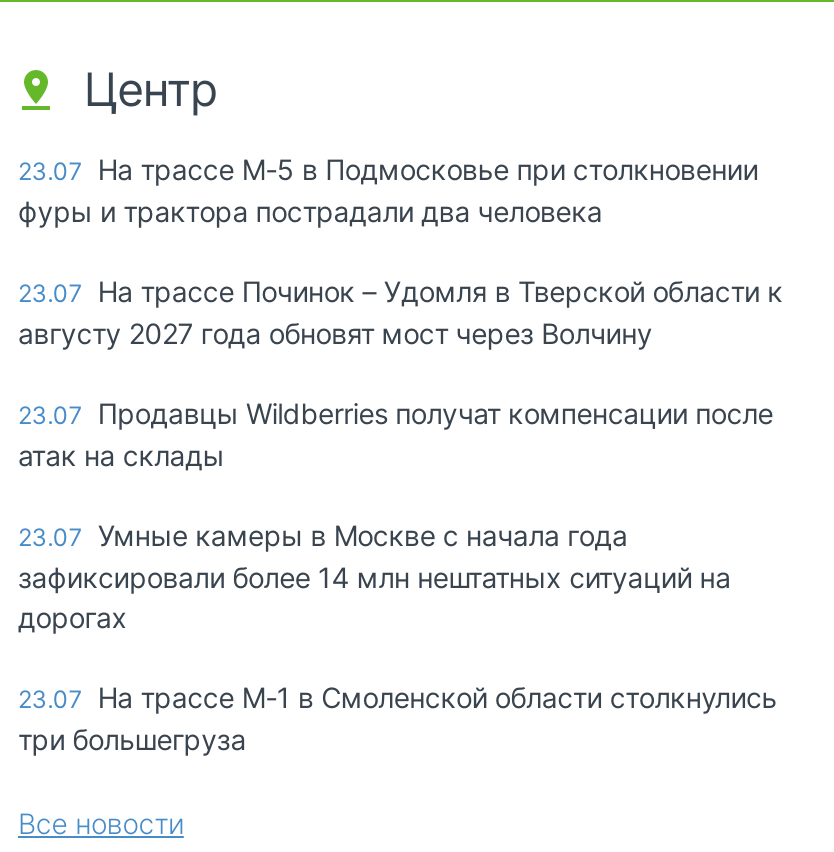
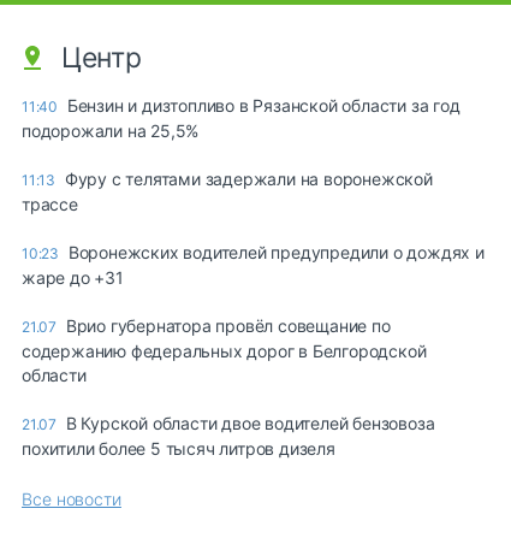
- 23.07 На трассе М-5 в Подмосковье при столкновении
- фуры и трактора пострадали два человека
+ 11:40 Бензин и дизтопливо в Рязанской области за год
+ подорожали на 25,5%

- 23.07 На трассе Починок – Удомля в Тверской области к
- августу 2027 года обновят мост через Волчину
+ 11:13 Фуру с телятами задержали на воронежской
+ трассе

- 23.07 Продавцы Wildberries получат компенсации после
- атак на склады
+ 10:23 Воронежских водителей предупредили о дождях и
+ жаре до +31

- 23.07 Умные камеры в Москве с начала года
- зафиксировали более 14 млн нештатных ситуаций на
- дорогах
+ 21.07 Врио губернатора провёл совещание по
+ содержанию федеральных дорог в Белгородской
+ области

- 23.07 На трассе М-1 в Смоленской области столкнулись
- три большегруза
+ 21.07 В Курской области двое водителей бензовоза
+ похитили более 5 тысяч литров дизеля
